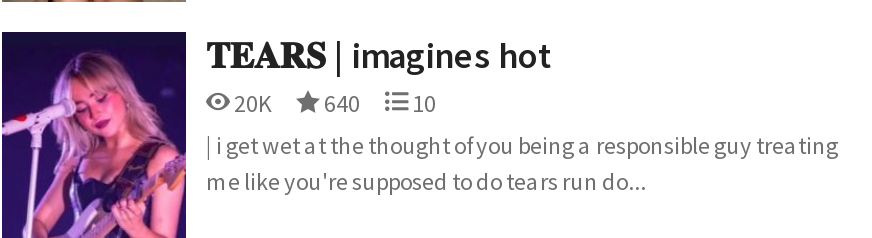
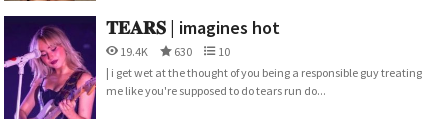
- 20K
- 640
+ 19.4K
+ 630
